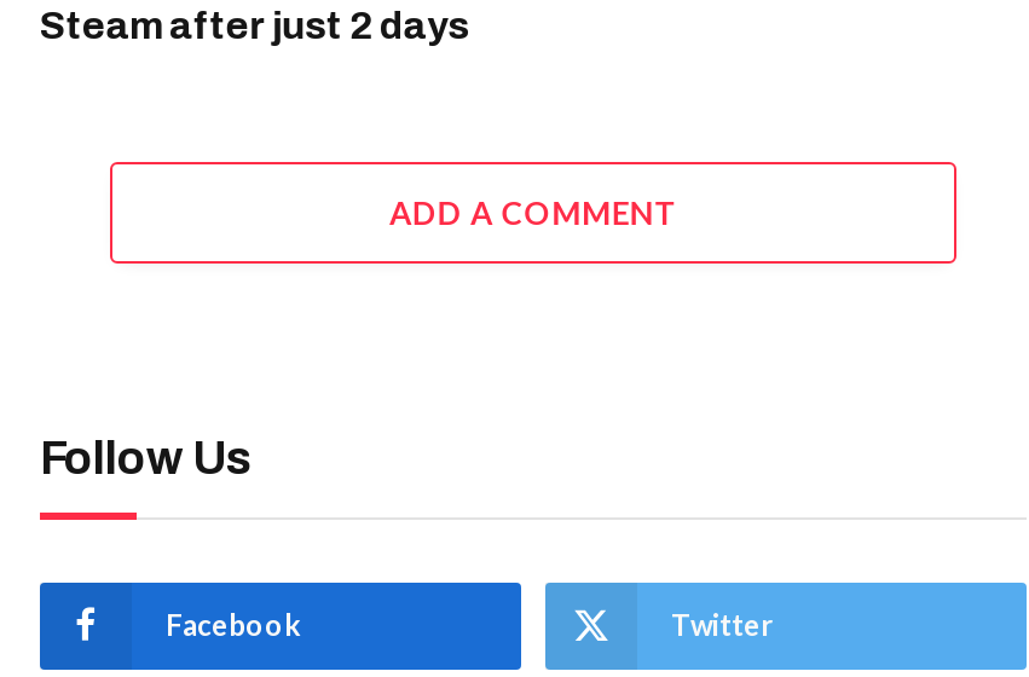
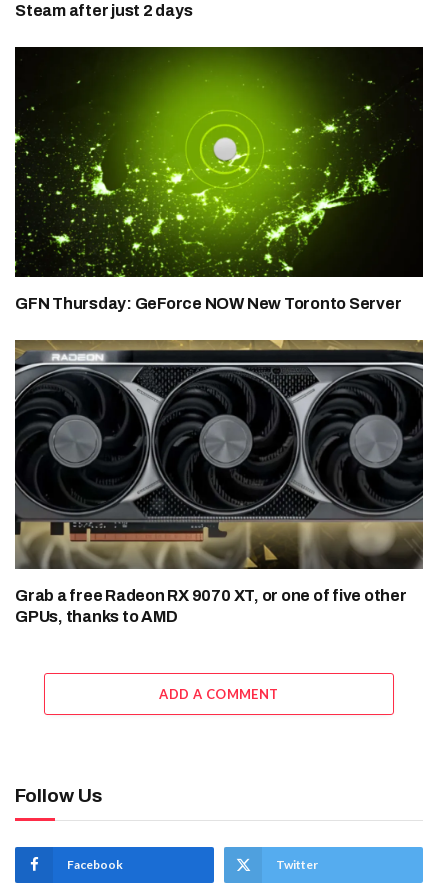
+ [image]
+ GFN Thursday: GeForce NOW New Toronto Server

+ [image]
+ Grab a free Radeon RX 9070 XT, or one of five other
+ GPUs, thanks to AMD
